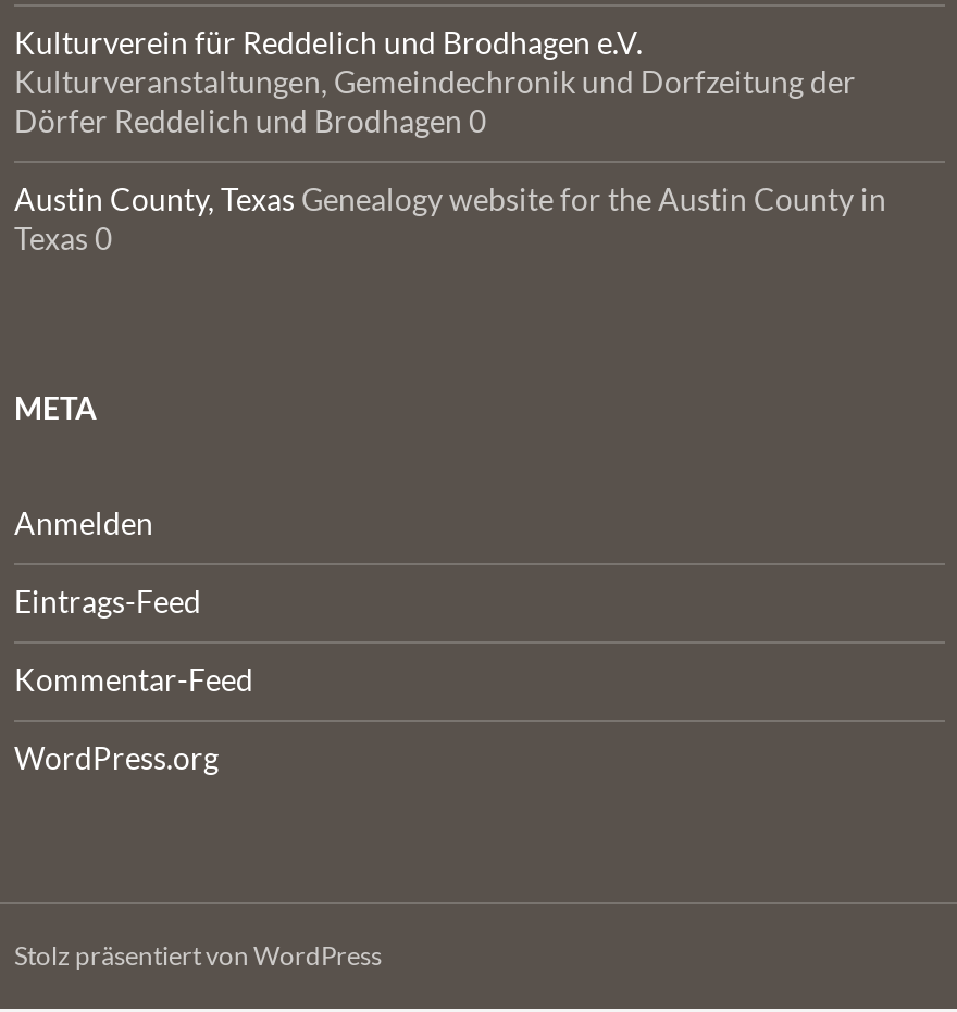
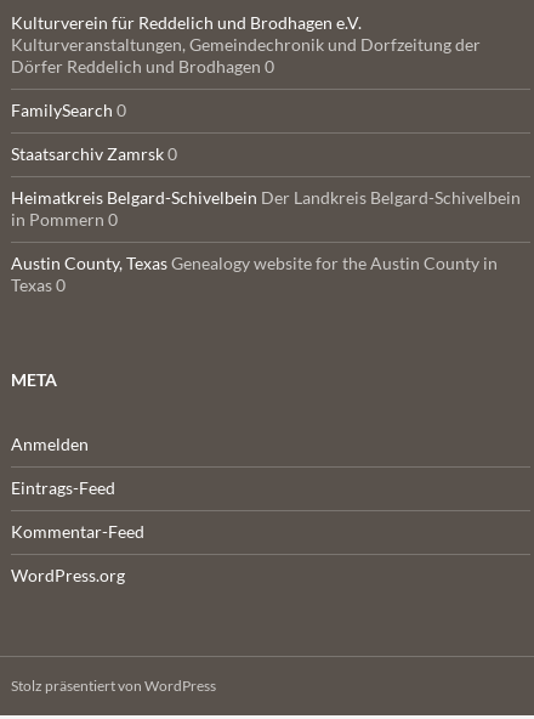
+ FamilySearch 0
+ Staatsarchiv Zamrsk 0
+ Heimatkreis Belgard-Schivelbein Der Landkreis Belgard-Schivelbein
+ in Pommern 0
